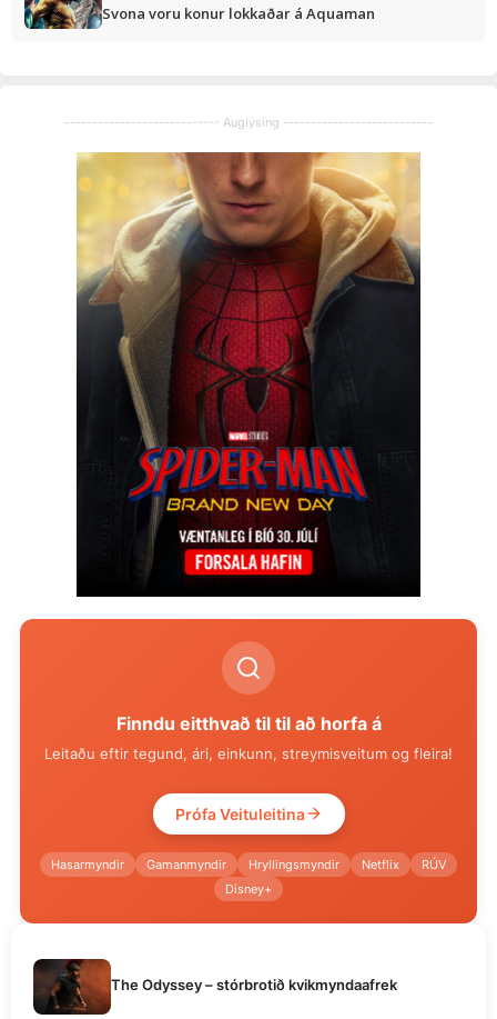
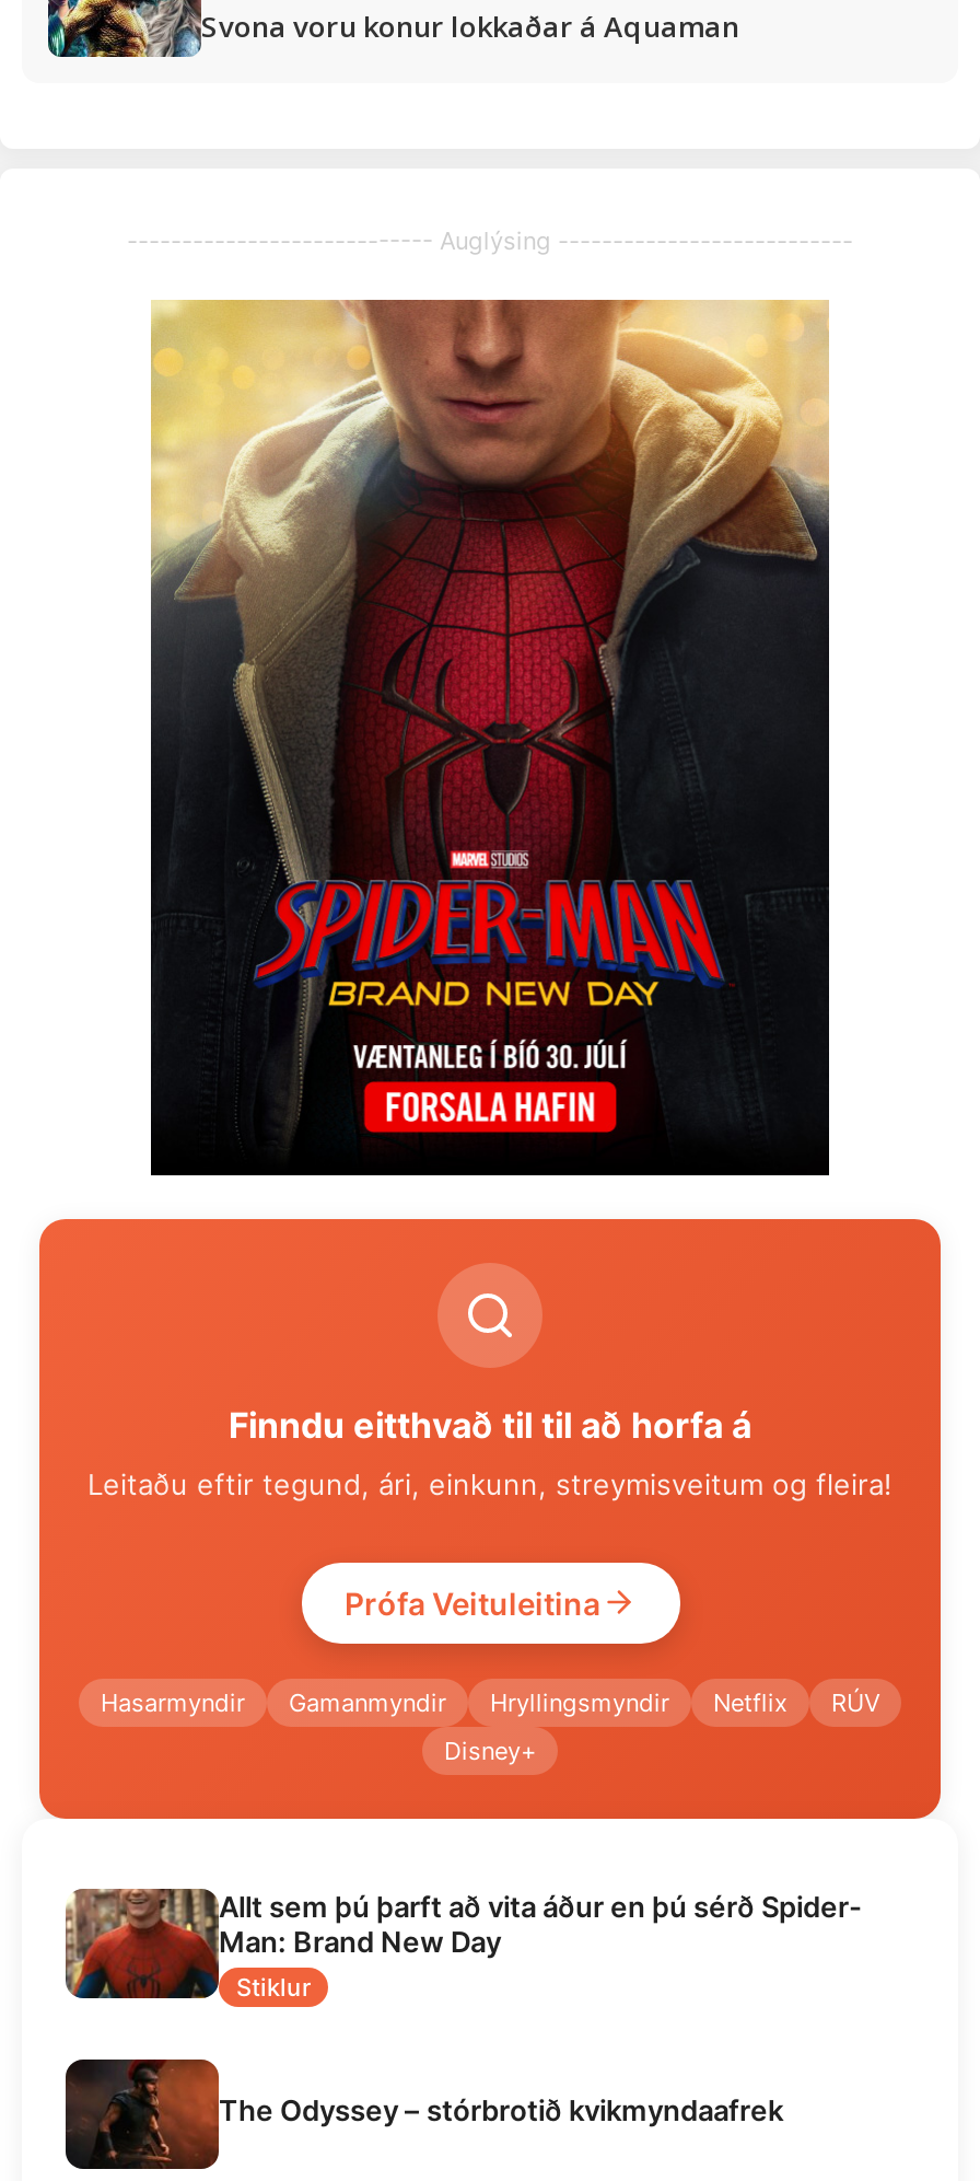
+ [image]
+ Allt sem þú þarft að vita áður en þú sérð Spider-
+ Man: Brand New Day
+ Stiklur
